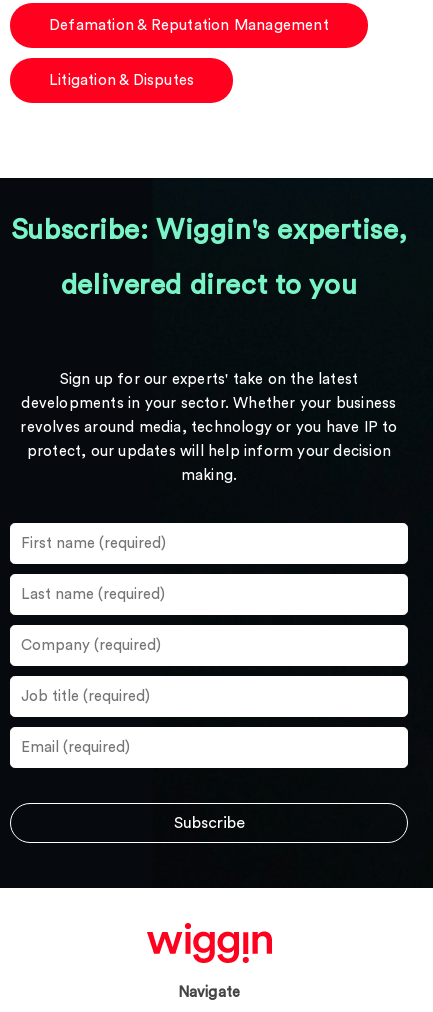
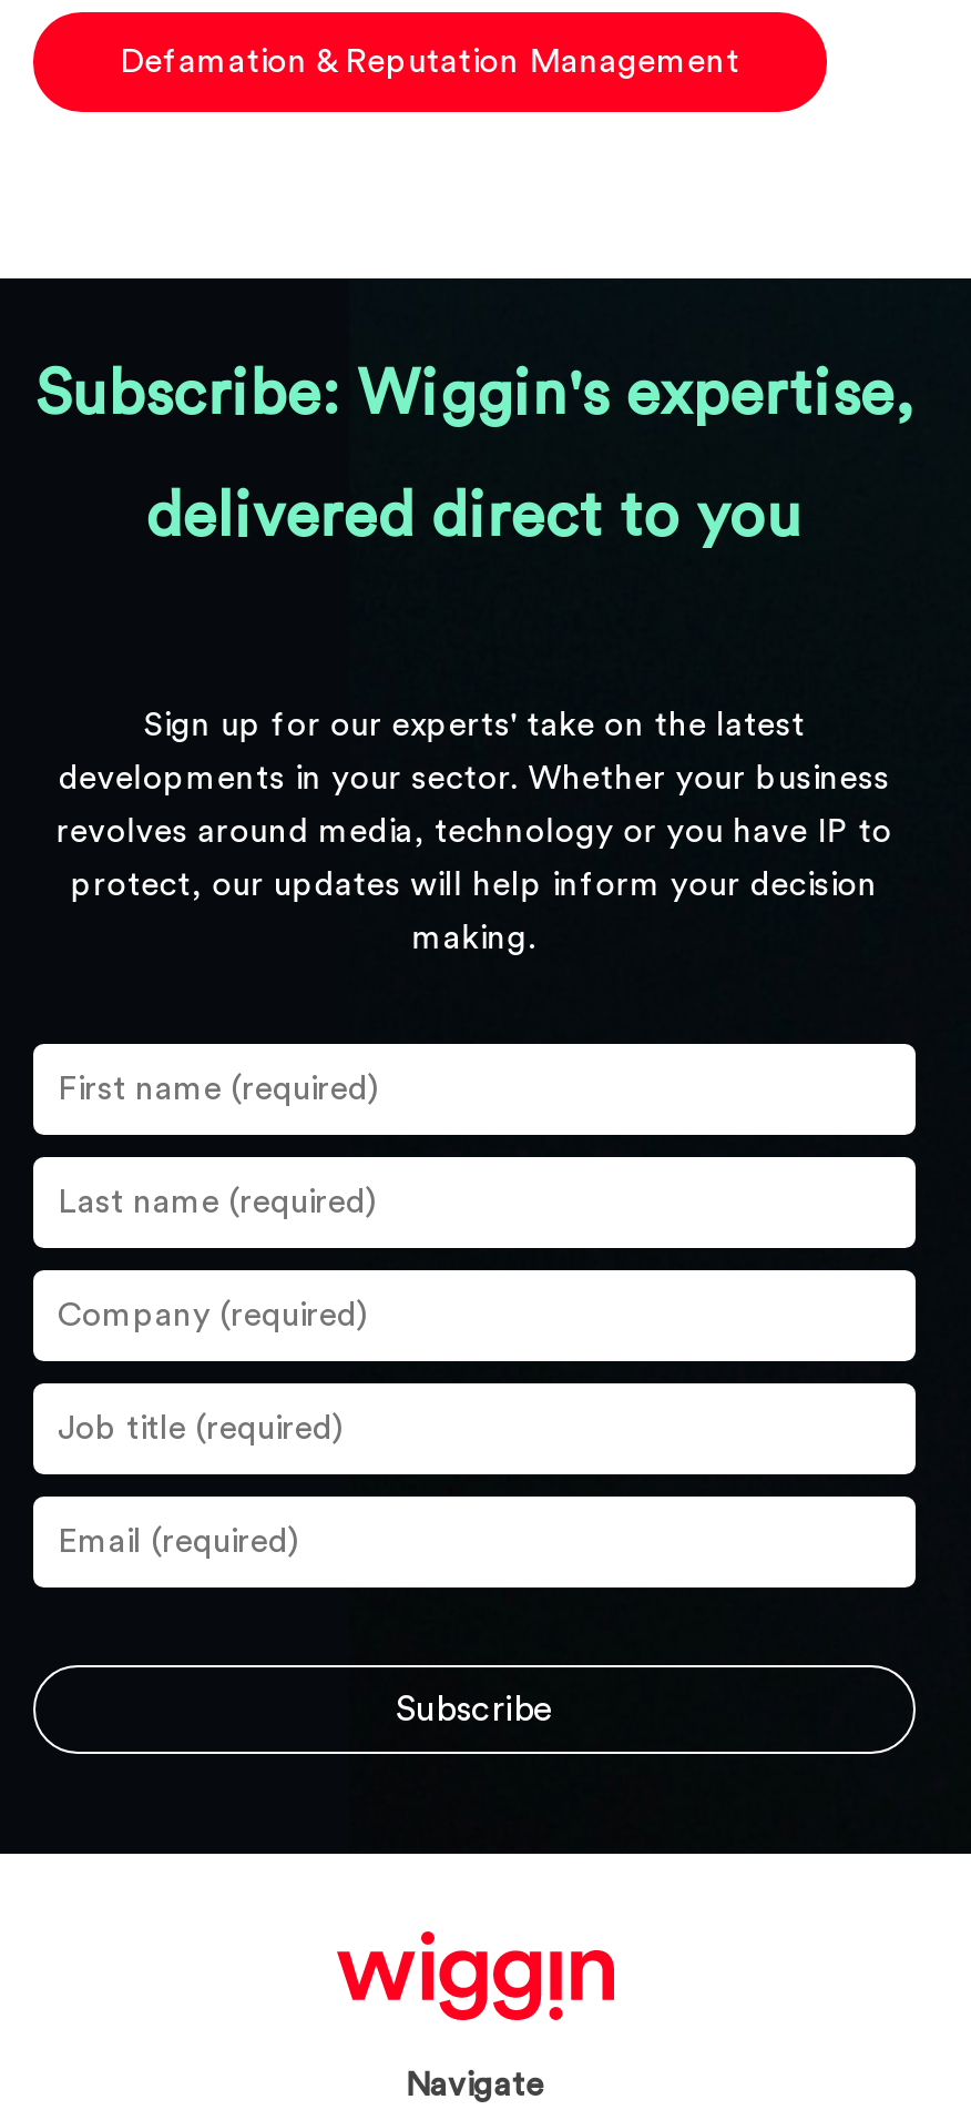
- Litigation & Disputes
